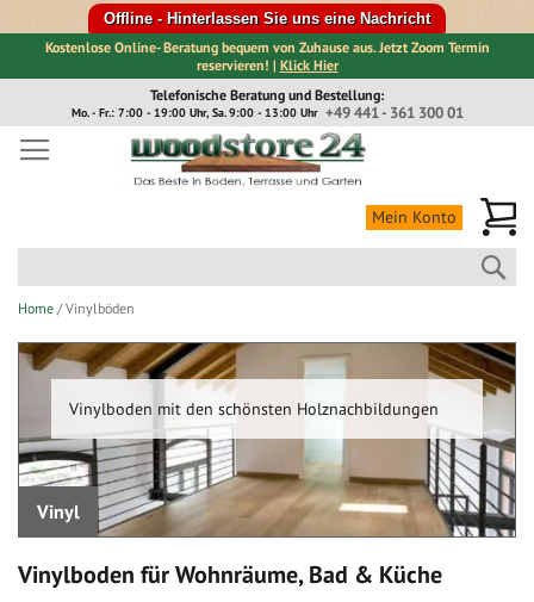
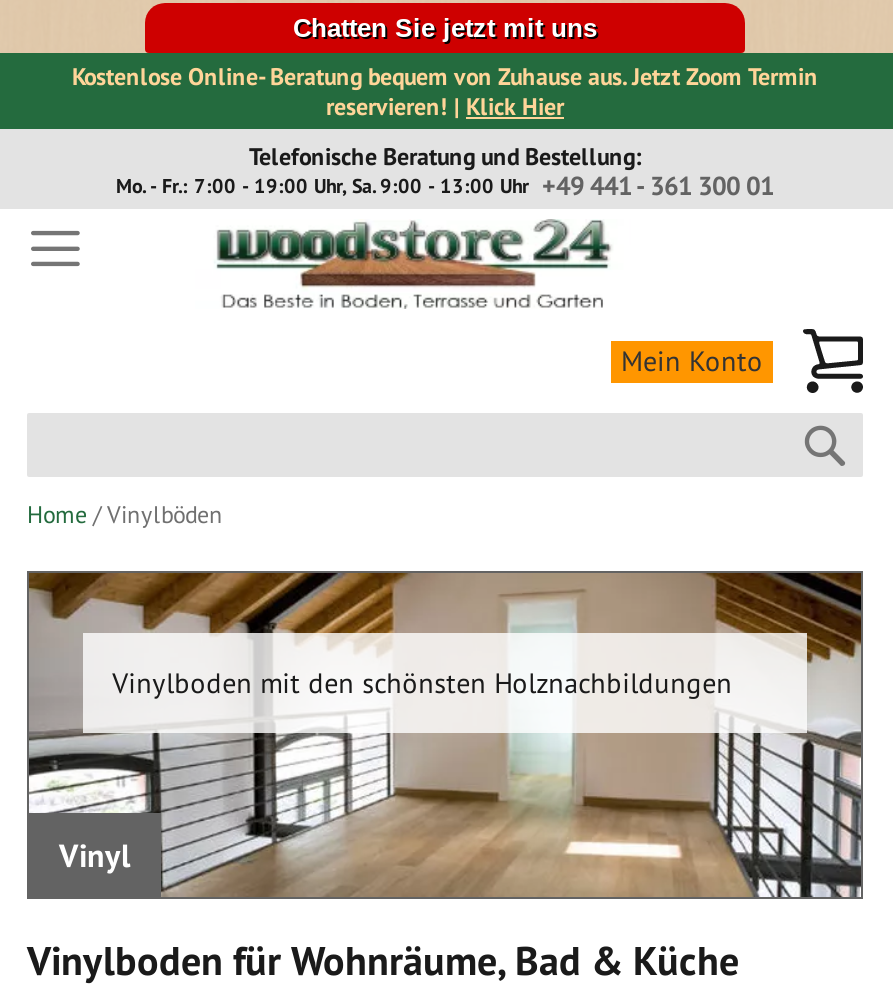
- Offline - Hinterlassen Sie uns eine Nachricht
+ Chatten Sie jetzt mit uns
